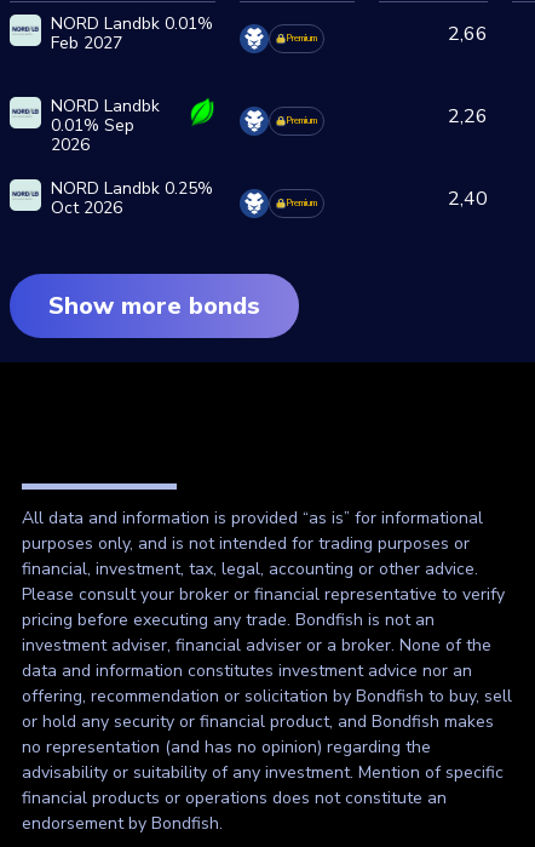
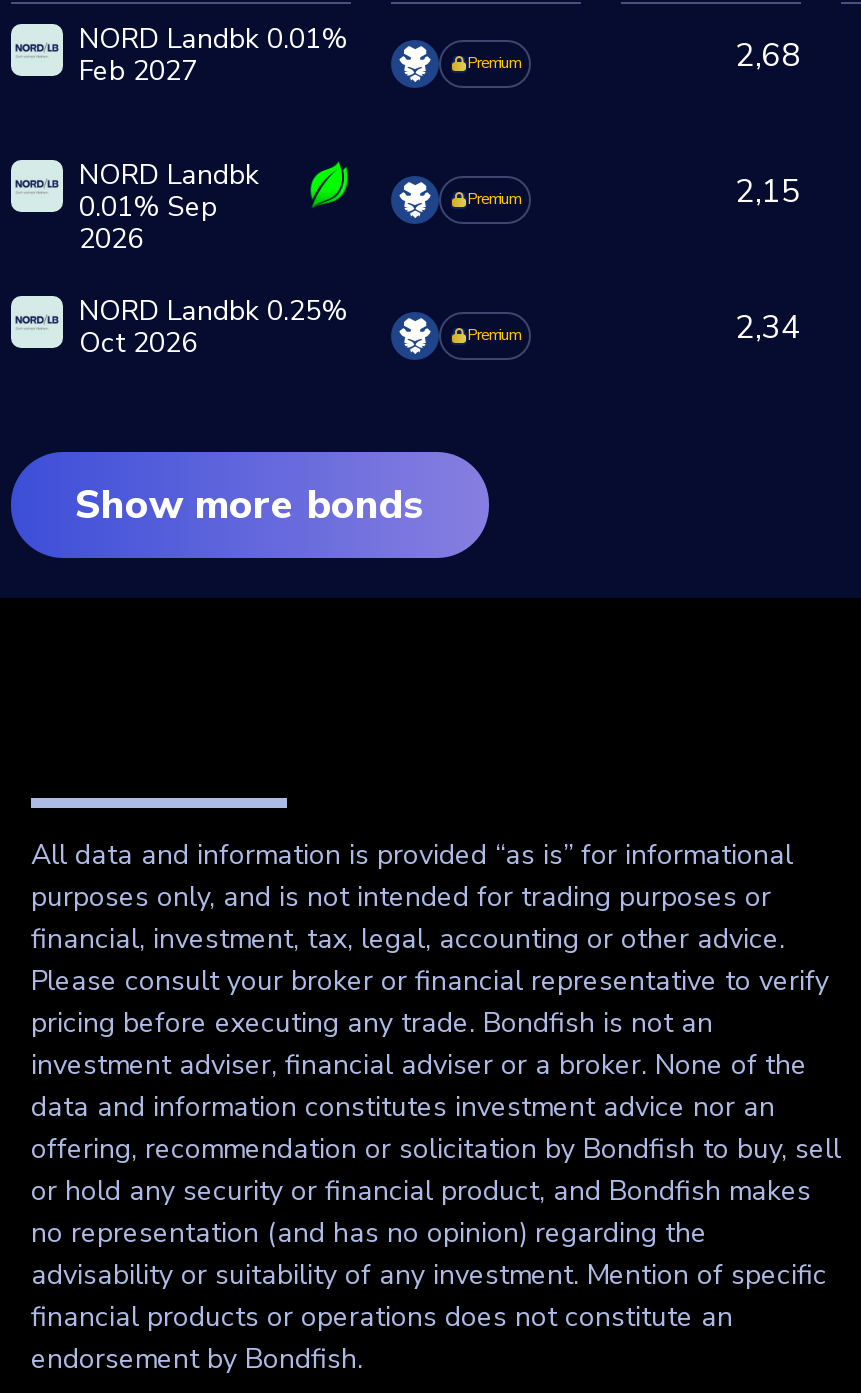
- 2,66
+ 2,68

- 2,26
+ 2,15

- 2,40
+ 2,34
